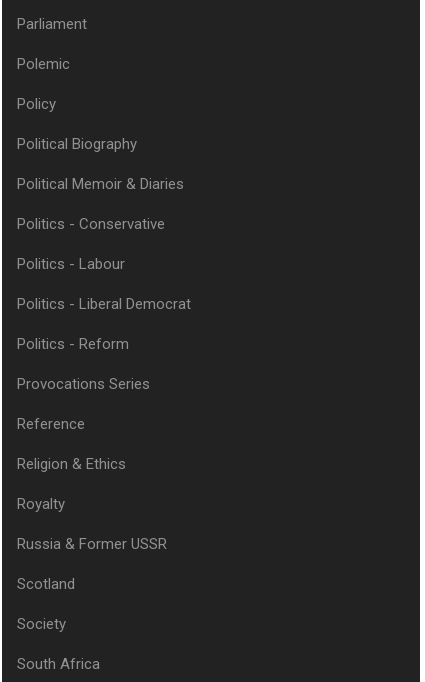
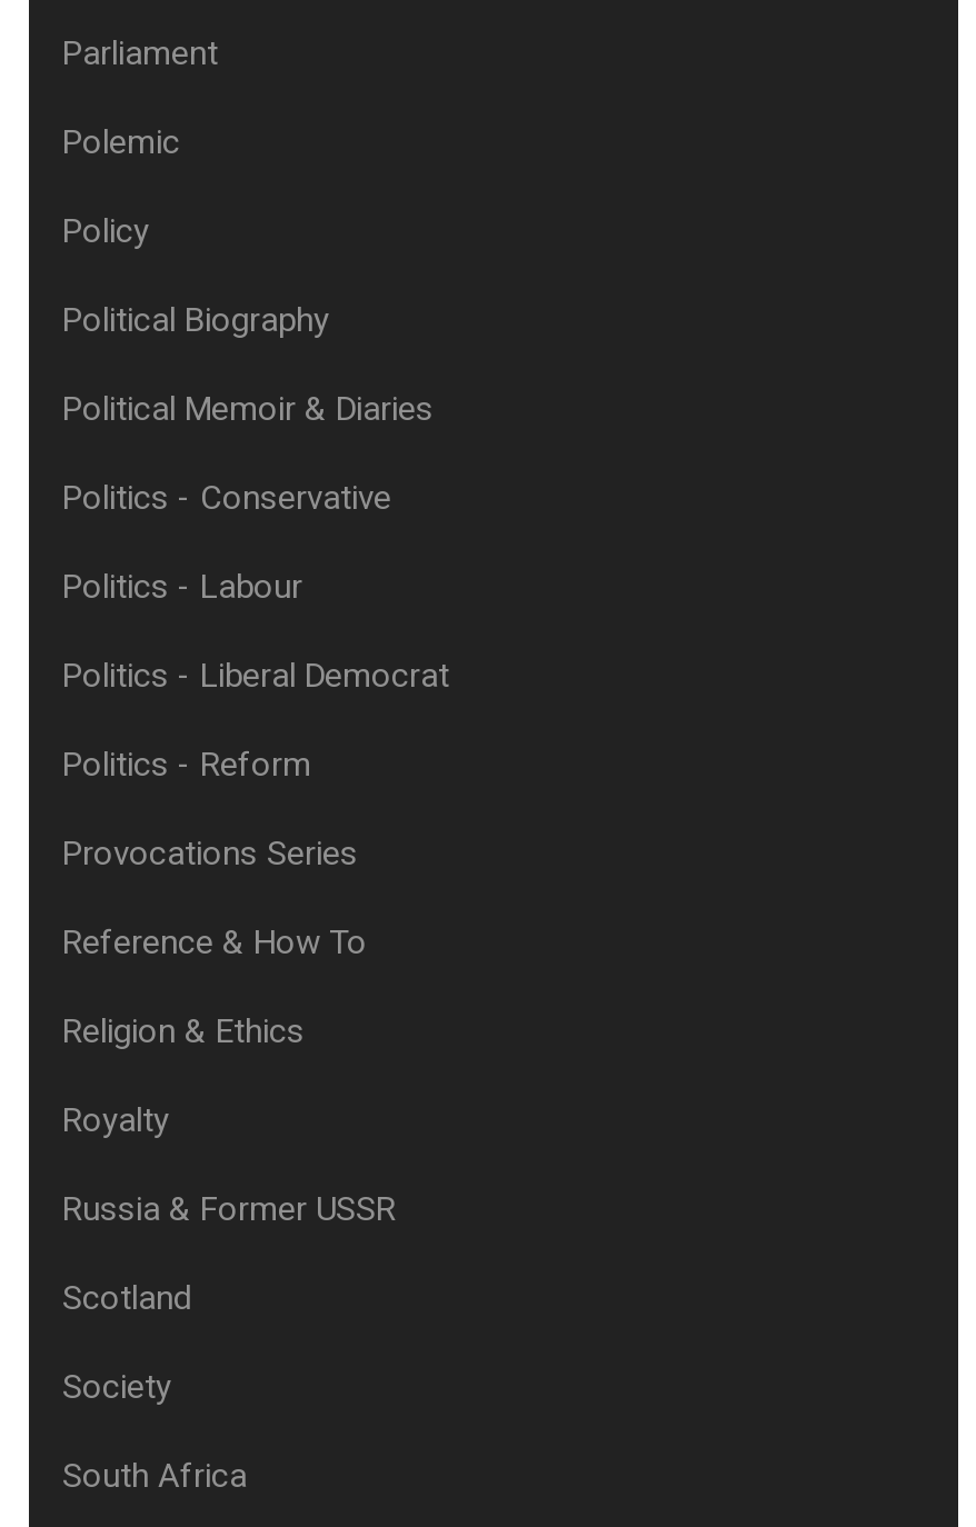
- Reference
+ Reference & How To
